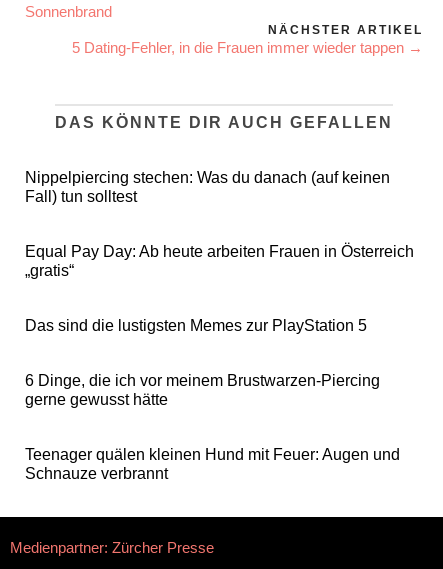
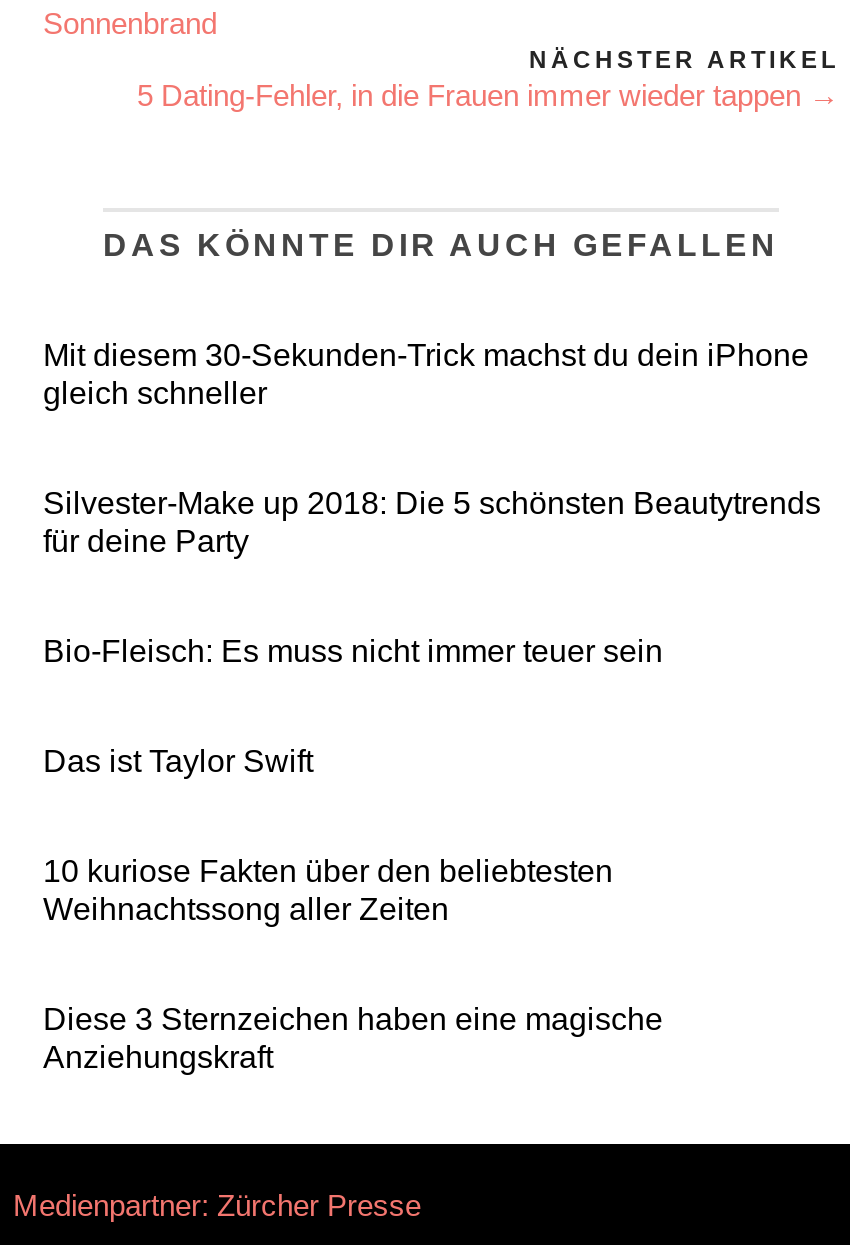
- Nippelpiercing stechen: Was du danach (auf keinen
- Fall) tun solltest
- Equal Pay Day: Ab heute arbeiten Frauen in Österreich
- „gratis“
- Das sind die lustigsten Memes zur PlayStation 5
- 6 Dinge, die ich vor meinem Brustwarzen-Piercing
- gerne gewusst hätte
- Teenager quälen kleinen Hund mit Feuer: Augen und
- Schnauze verbrannt
+ Mit diesem 30-Sekunden-Trick machst du dein iPhone
+ gleich schneller
+ Silvester-Make up 2018: Die 5 schönsten Beautytrends
+ für deine Party
+ Bio-Fleisch: Es muss nicht immer teuer sein
+ Das ist Taylor Swift
+ 10 kuriose Fakten über den beliebtesten
+ Weihnachtssong aller Zeiten
+ Diese 3 Sternzeichen haben eine magische
+ Anziehungskraft
